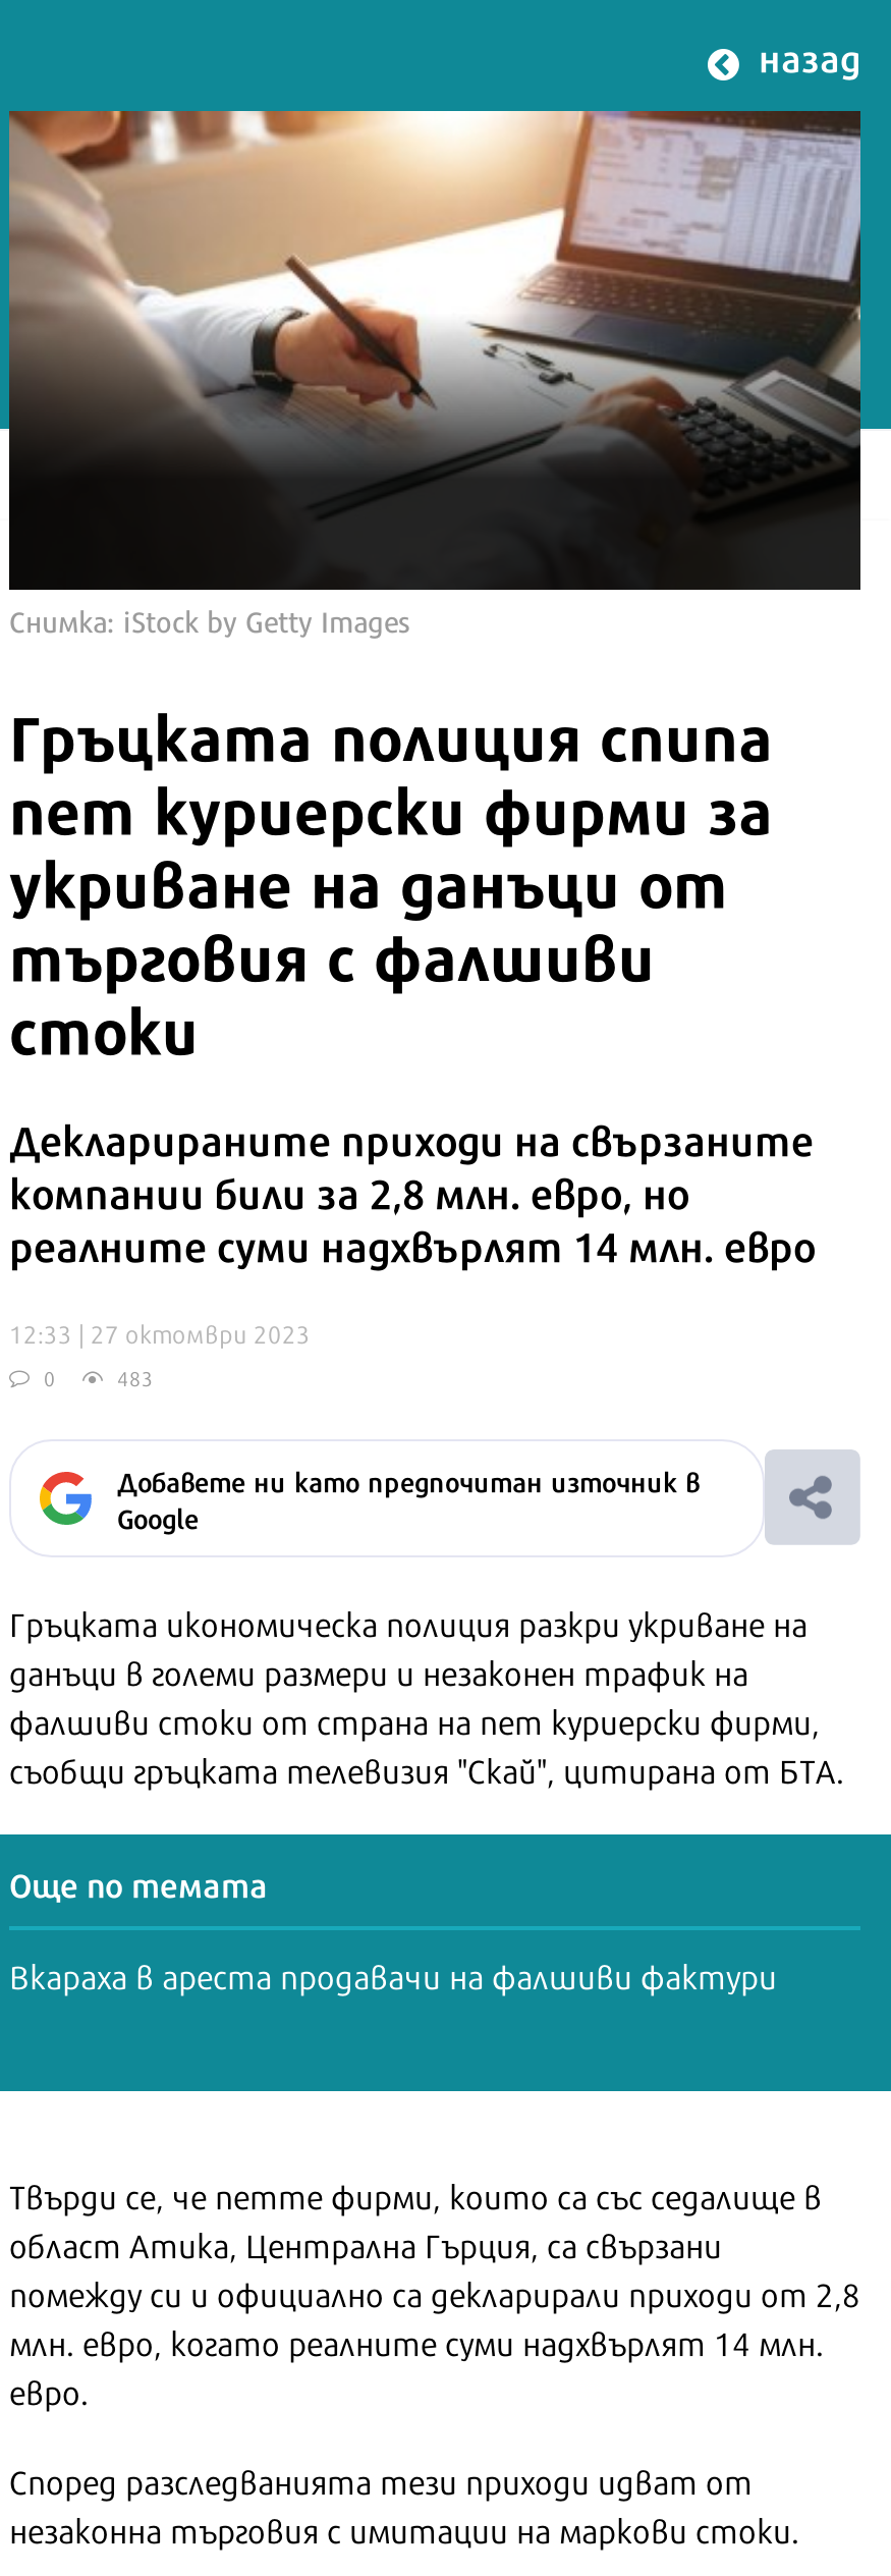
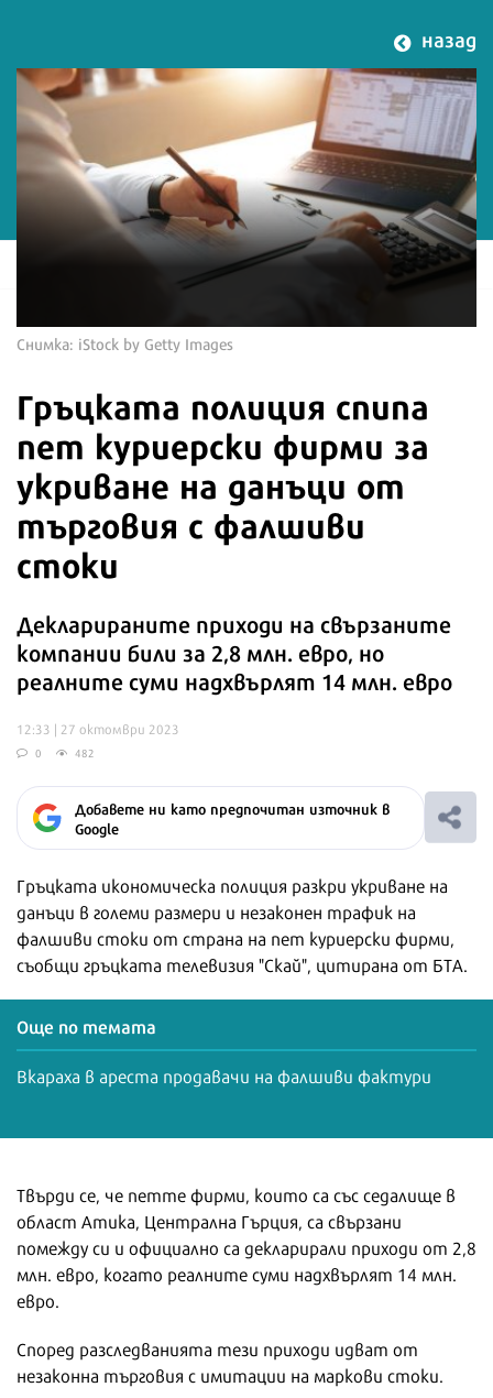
- 0 483
+ 0 482
